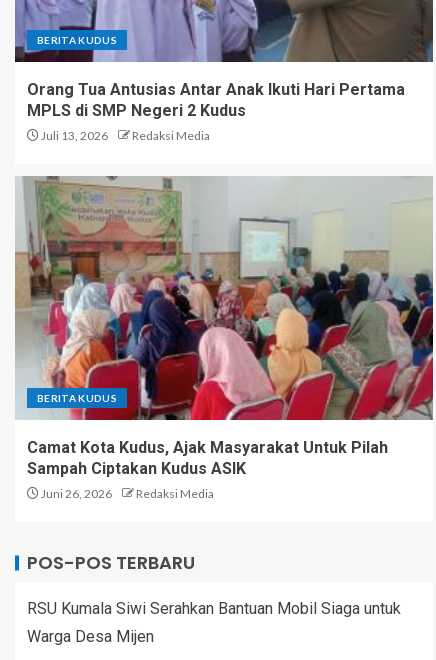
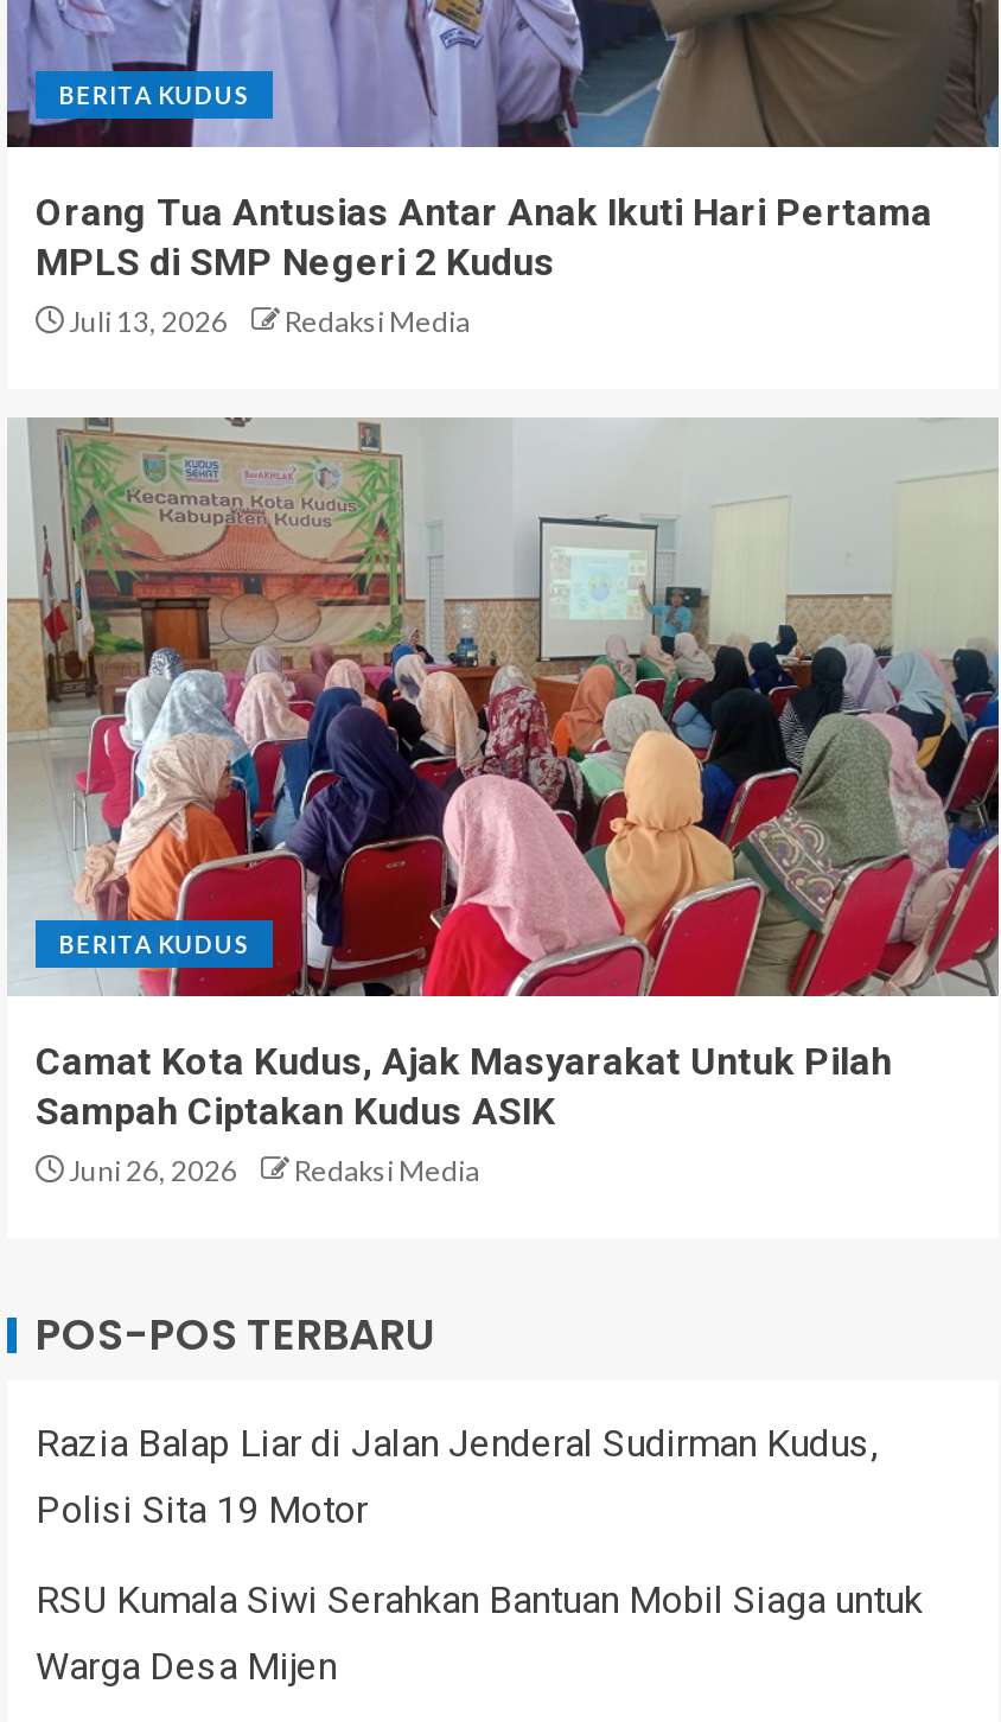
+ Razia Balap Liar di Jalan Jenderal Sudirman Kudus,
+ Polisi Sita 19 Motor
